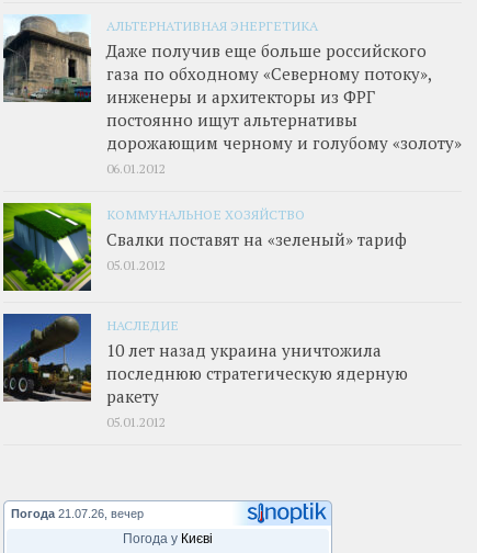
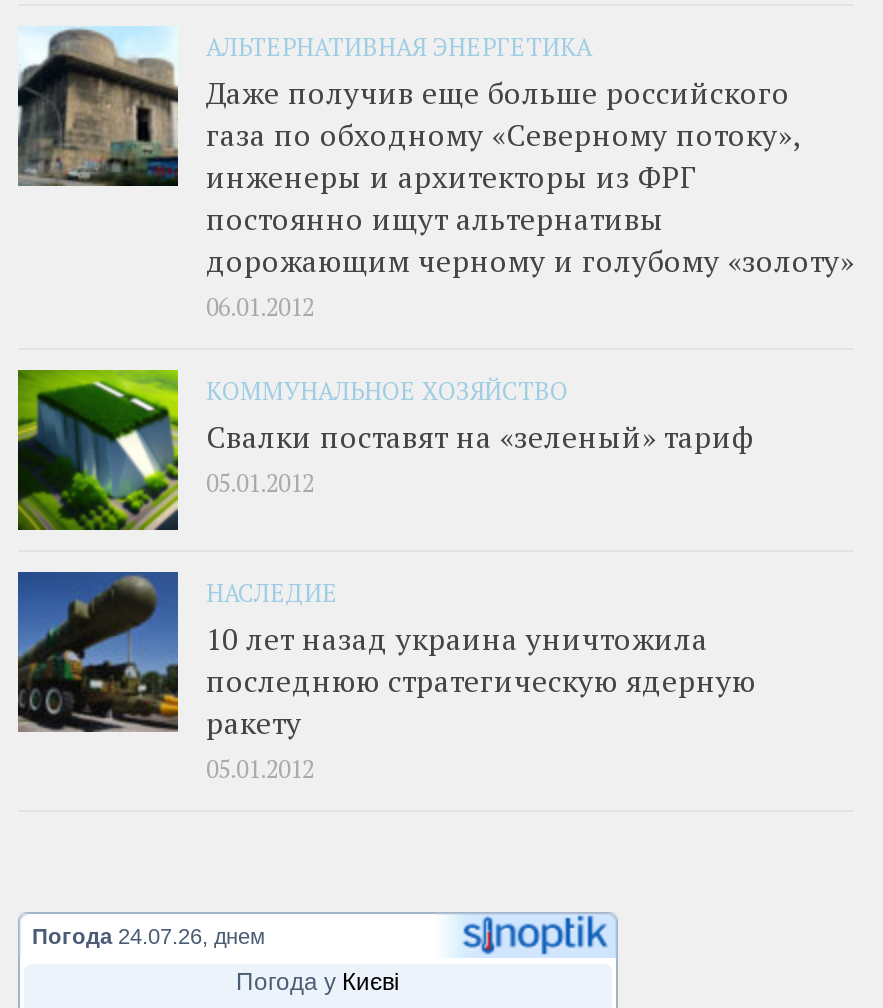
- Погода 21.07.26, вечер
+ Погода 24.07.26, днем
